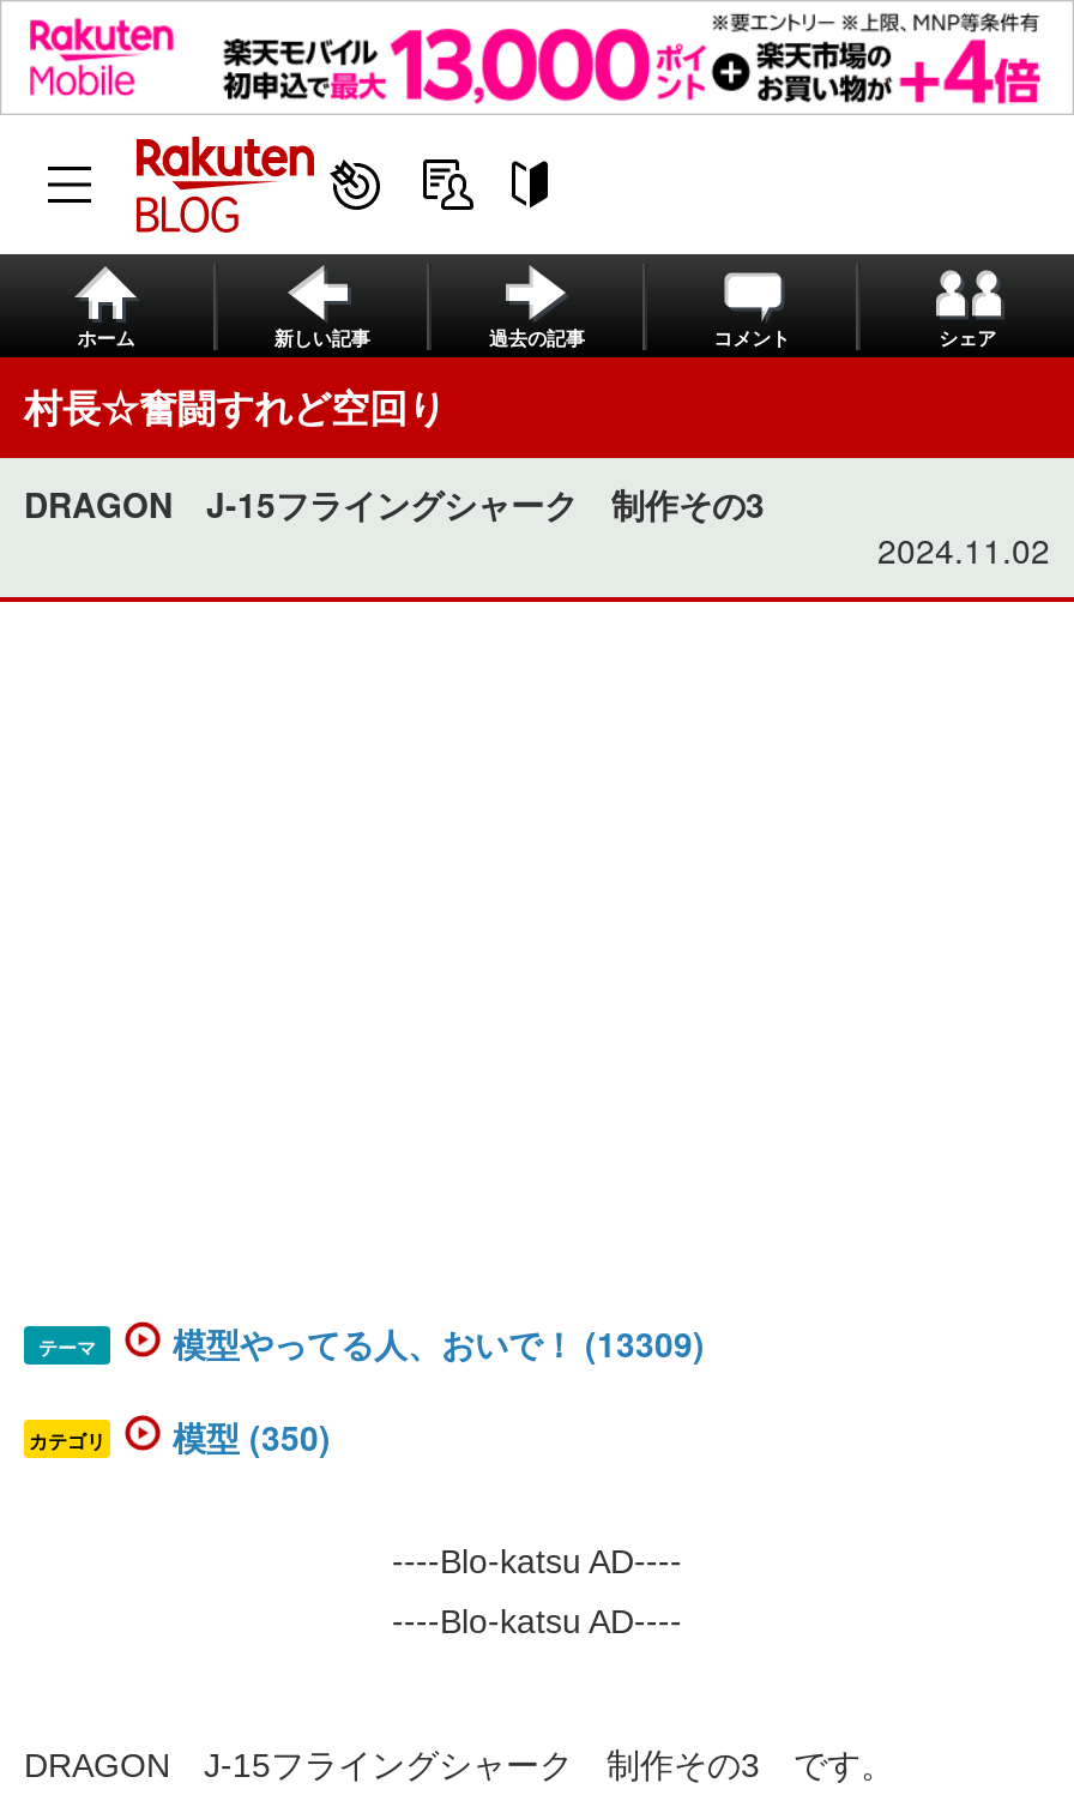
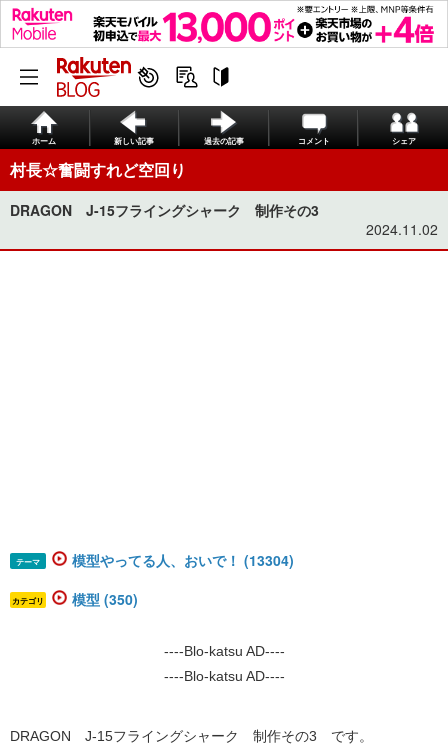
- 模型やってる人、おいで！ (13309)
+ 模型やってる人、おいで！ (13304)
